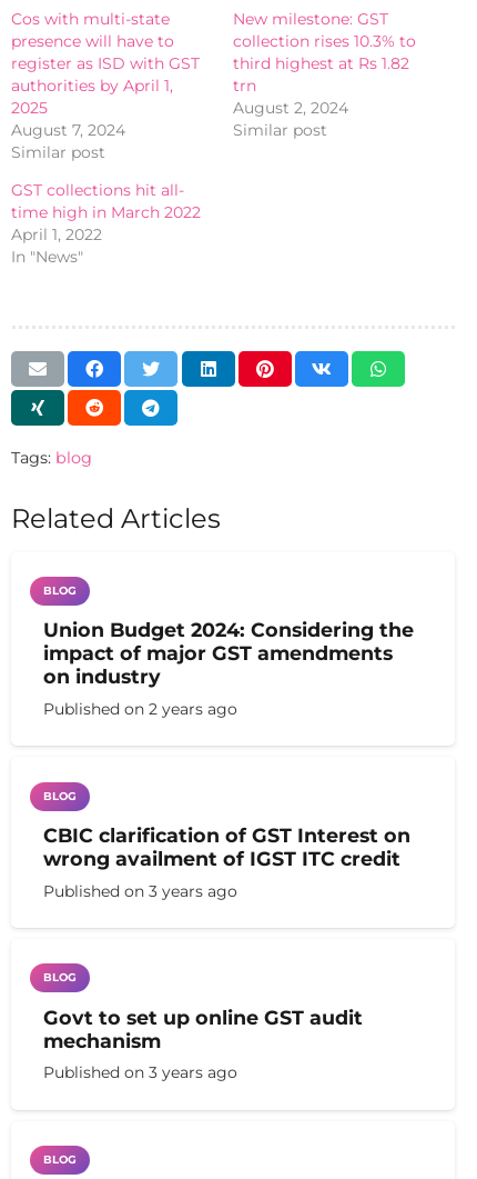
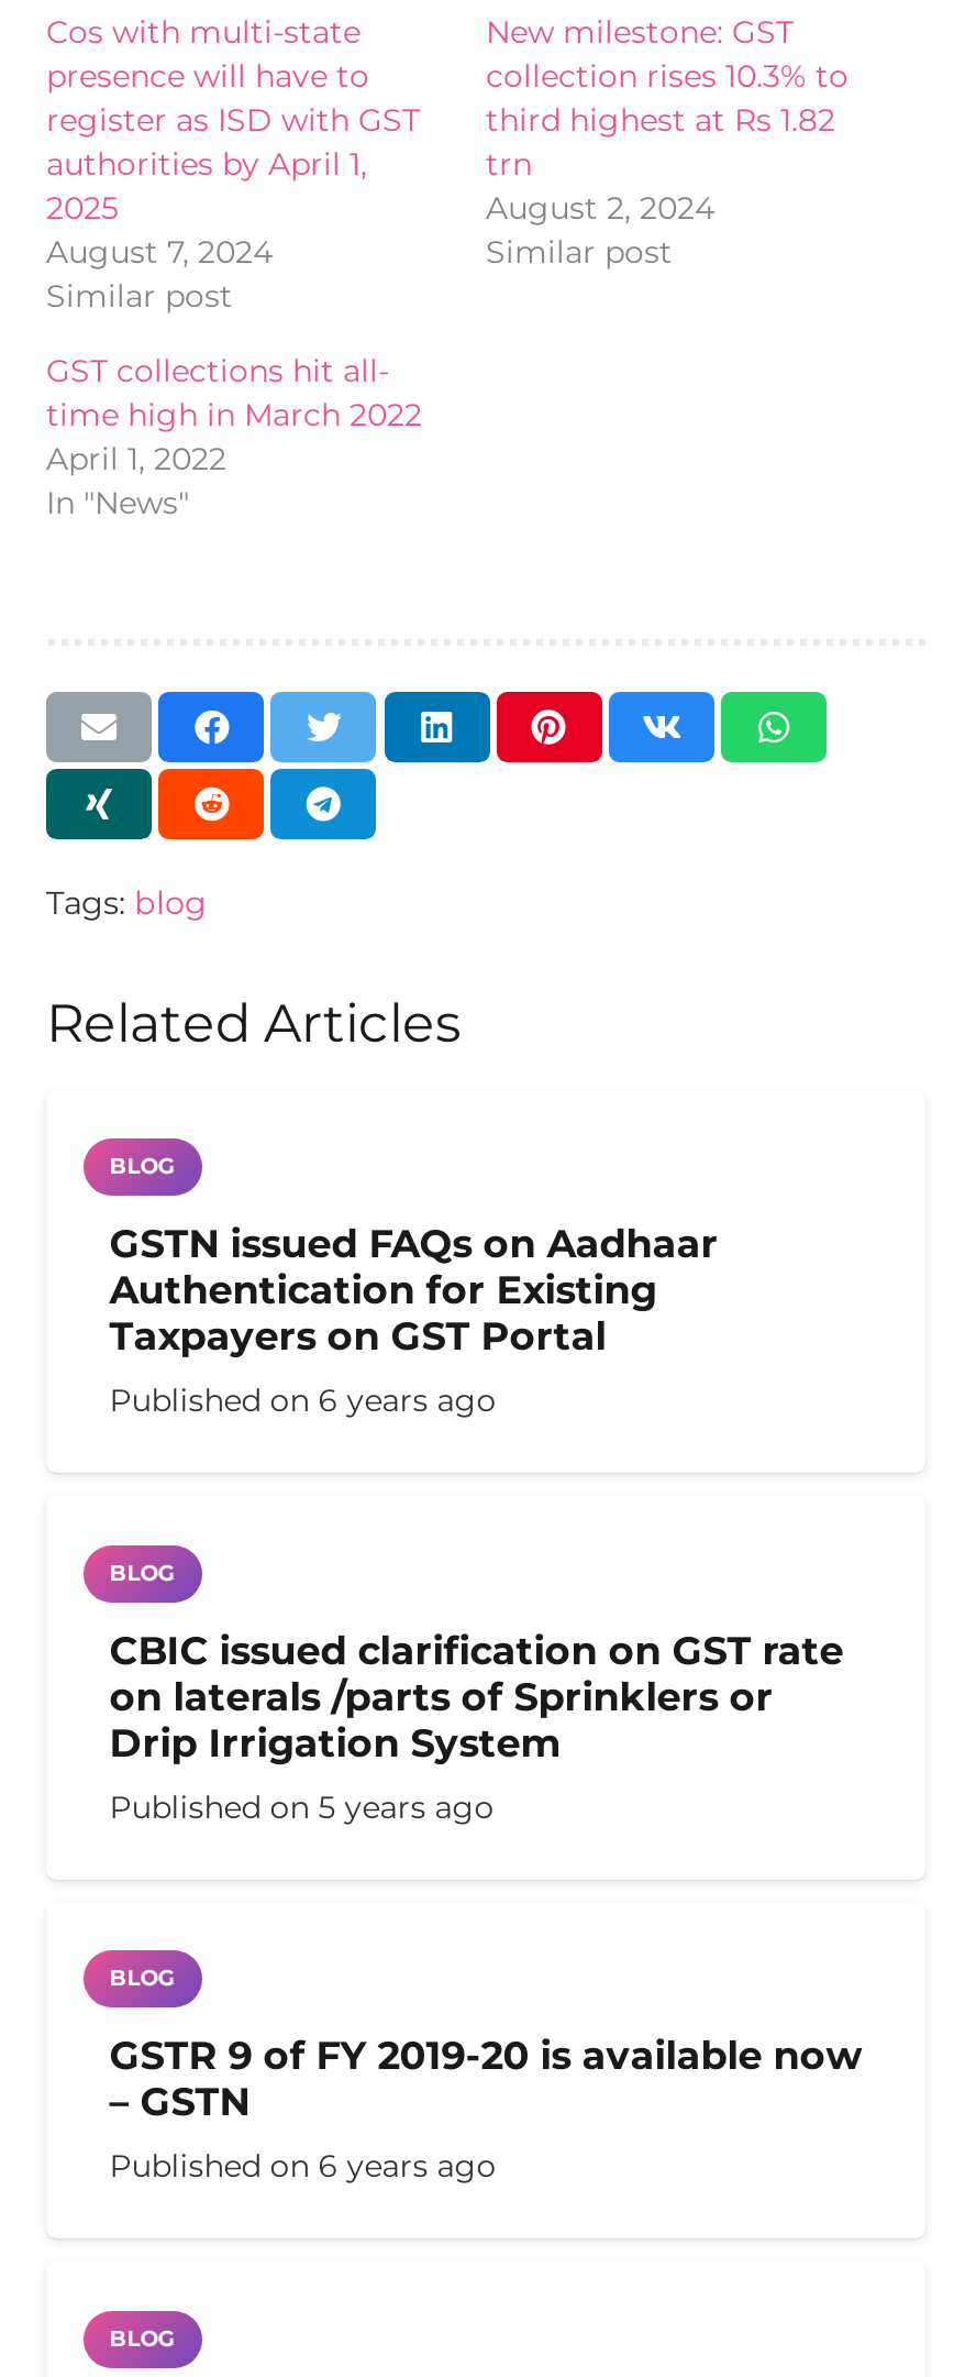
- Union Budget 2024: Considering the
- impact of major GST amendments
- on industry
+ GSTN issued FAQs on Aadhaar
+ Authentication for Existing
+ Taxpayers on GST Portal

- Published on 2 years ago
+ Published on 6 years ago

- CBIC clarification of GST Interest on
- wrong availment of IGST ITC credit
+ CBIC issued clarification on GST rate
+ on laterals /parts of Sprinklers or
+ Drip Irrigation System

- Published on 3 years ago
+ Published on 5 years ago

- Govt to set up online GST audit
- mechanism
+ GSTR 9 of FY 2019-20 is available now
+ – GSTN

- Published on 3 years ago
+ Published on 6 years ago
